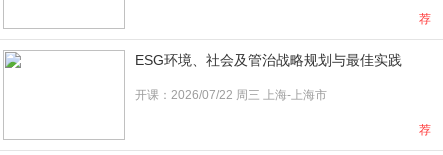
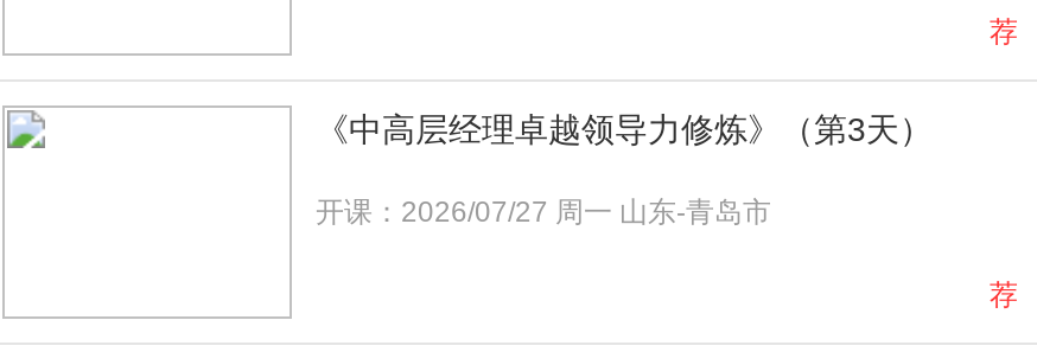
- ESG环境、社会及管治战略规划与最佳实践
+ 《中高层经理卓越领导力修炼》（第3天）

- 开课：2026/07/22 周三 上海-上海市
+ 开课：2026/07/27 周一 山东-青岛市
